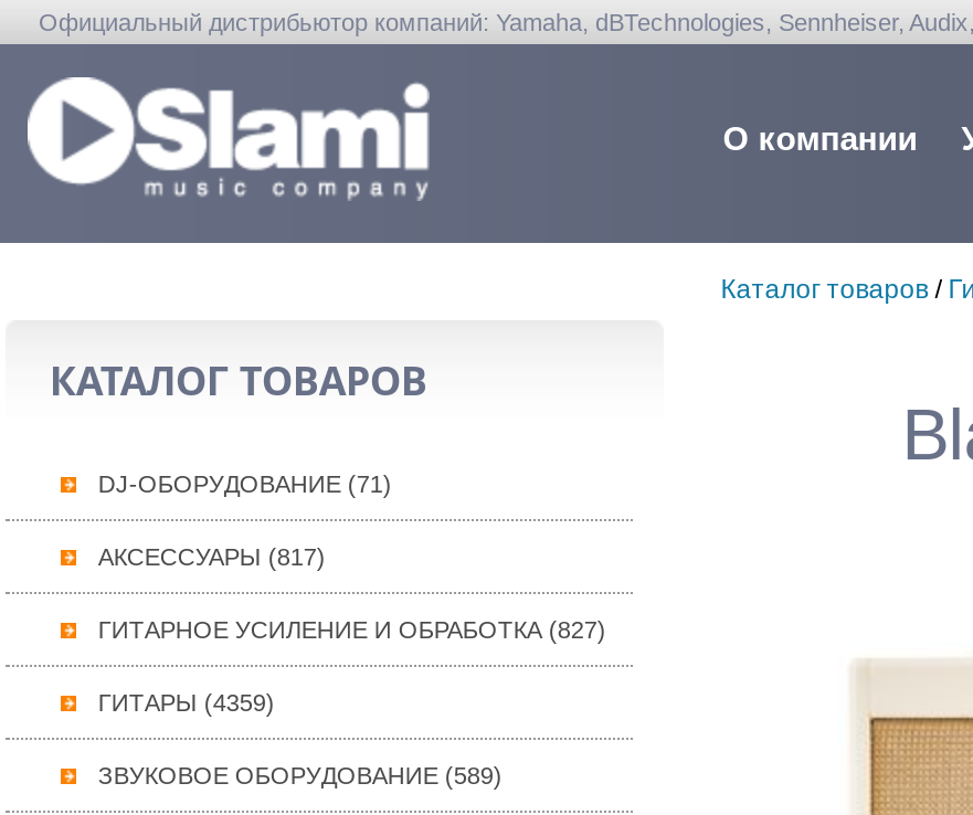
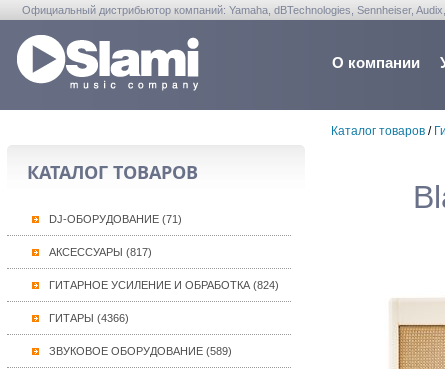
- ГИТАРНОЕ УСИЛЕНИЕ И ОБРАБОТКА (827)
+ ГИТАРНОЕ УСИЛЕНИЕ И ОБРАБОТКА (824)

- ГИТАРЫ (4359)
+ ГИТАРЫ (4366)
